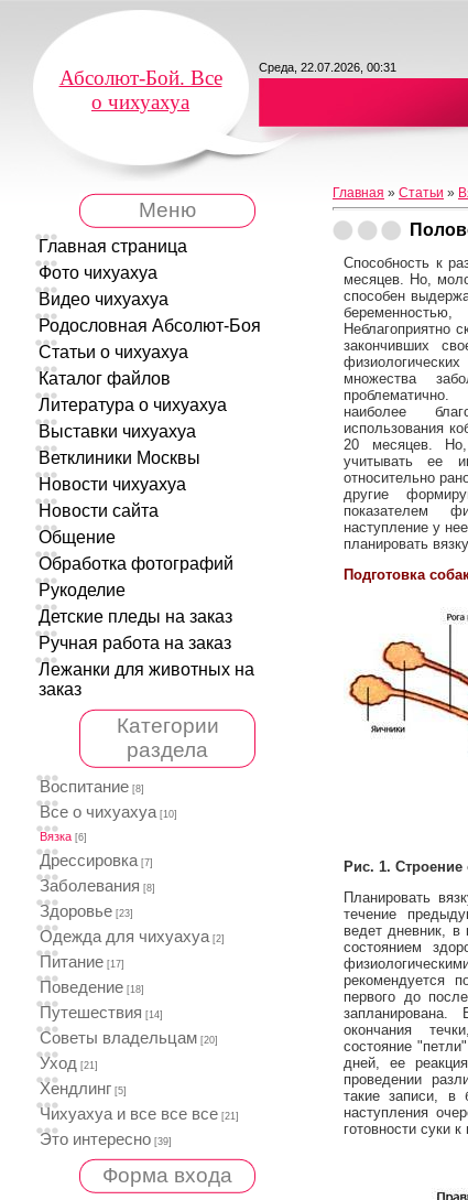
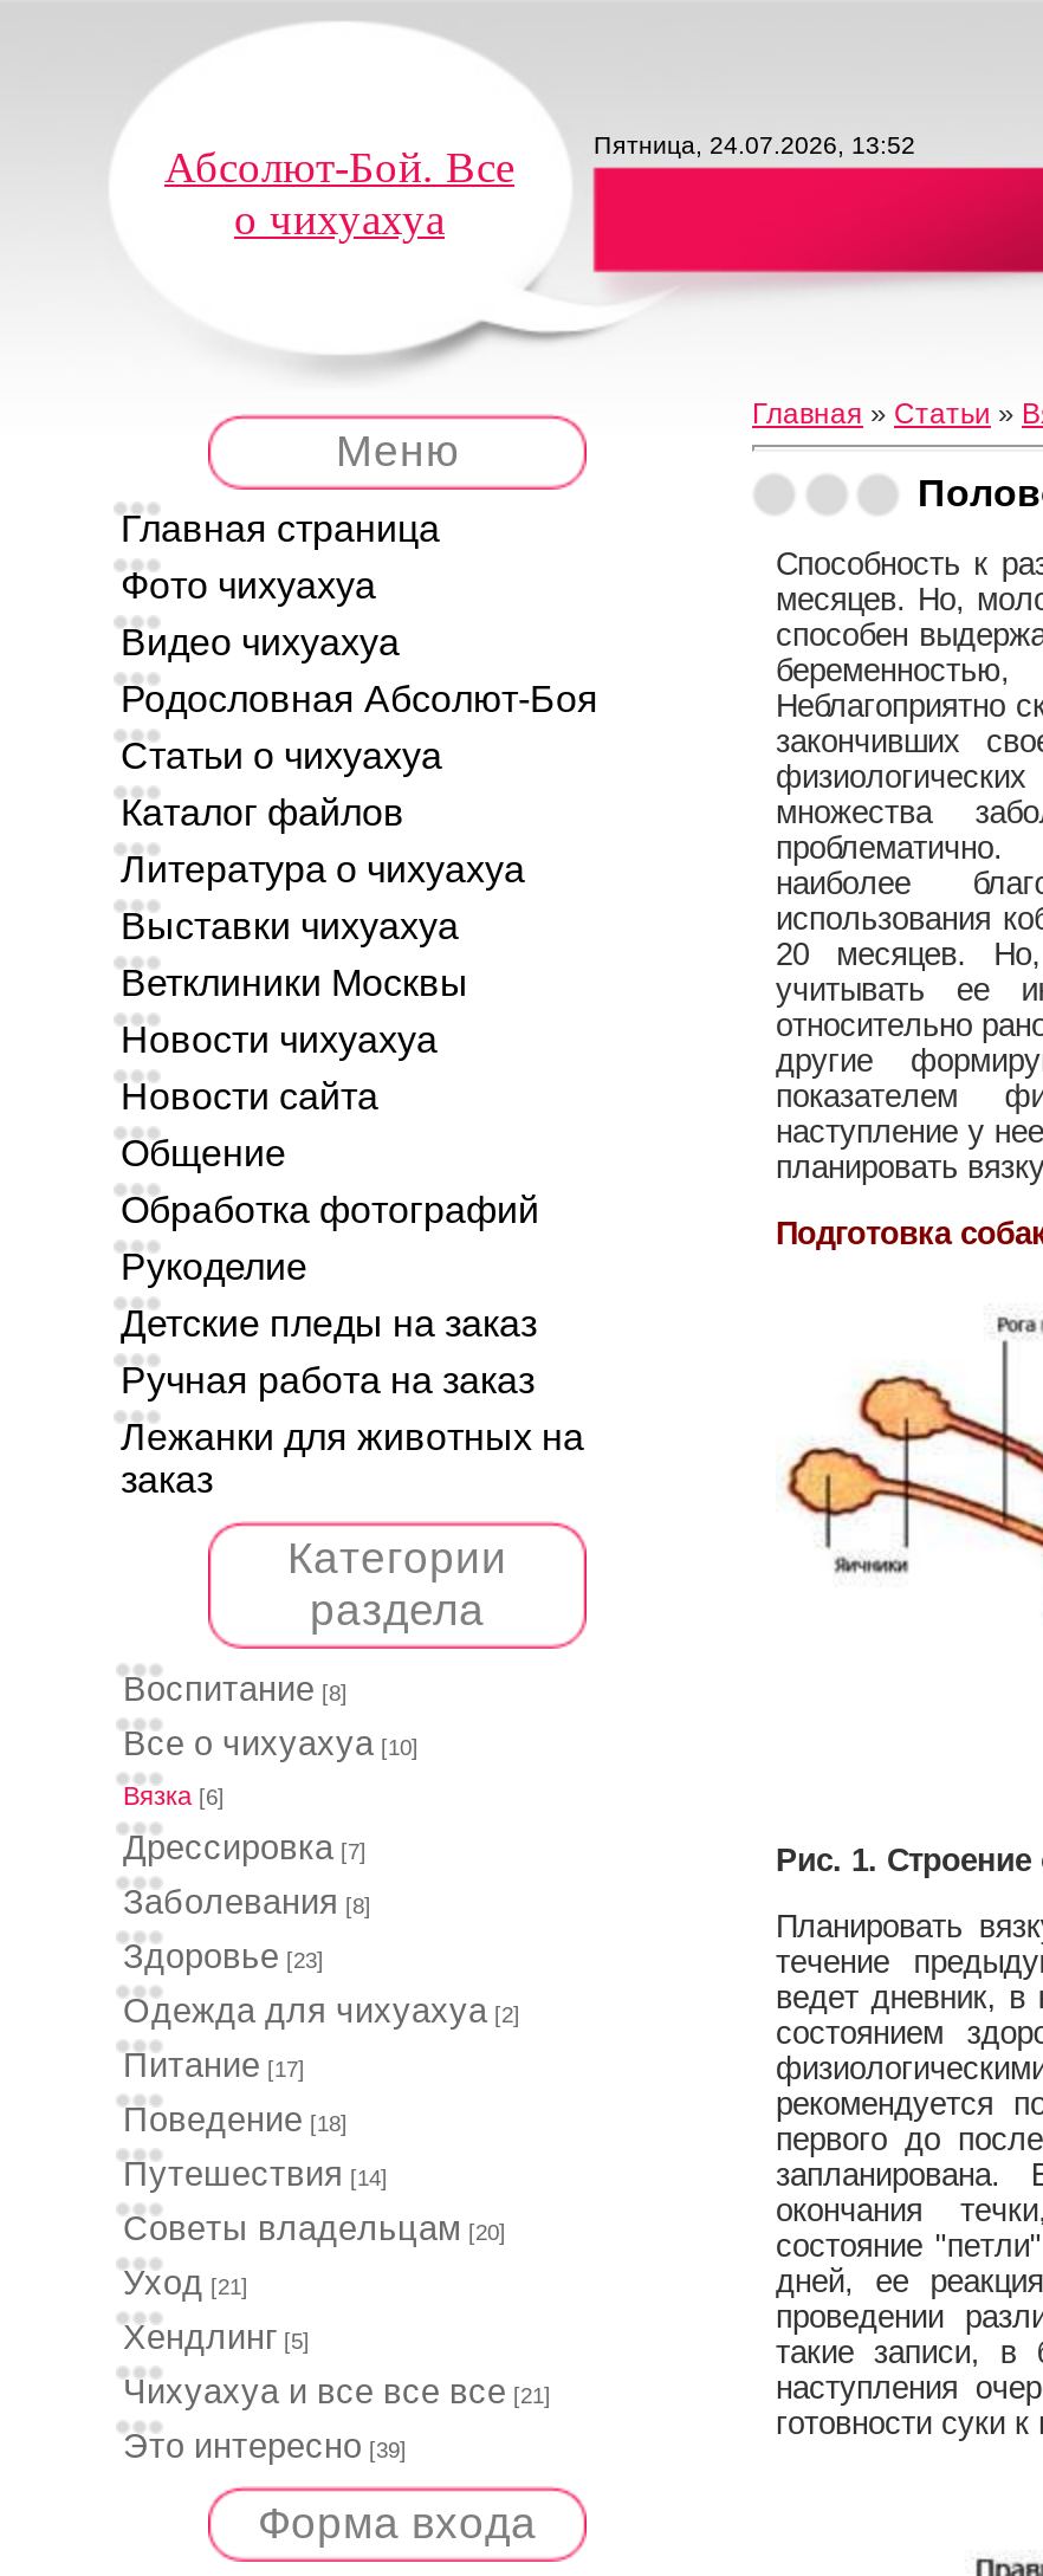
- Среда, 22.07.2026, 00:31
+ Пятница, 24.07.2026, 13:52
